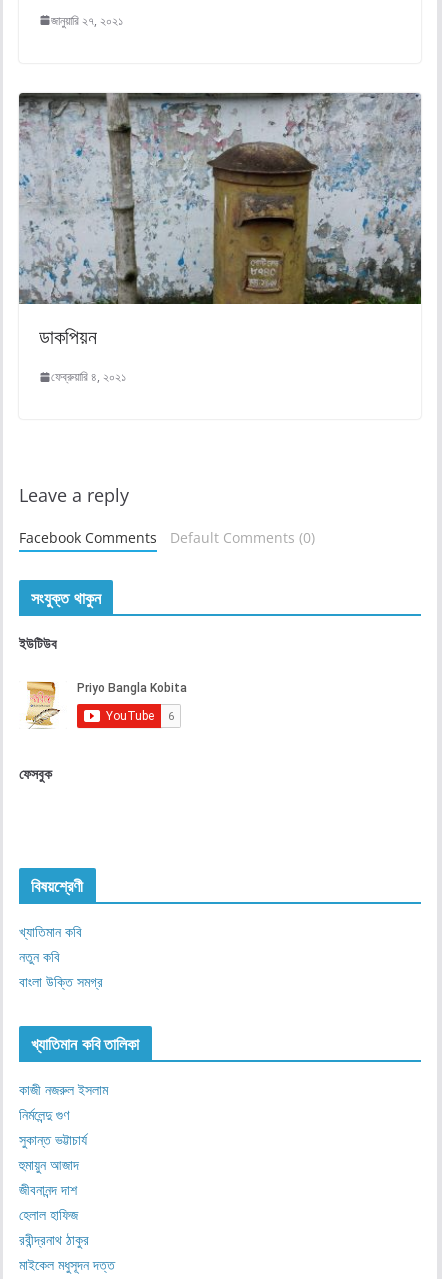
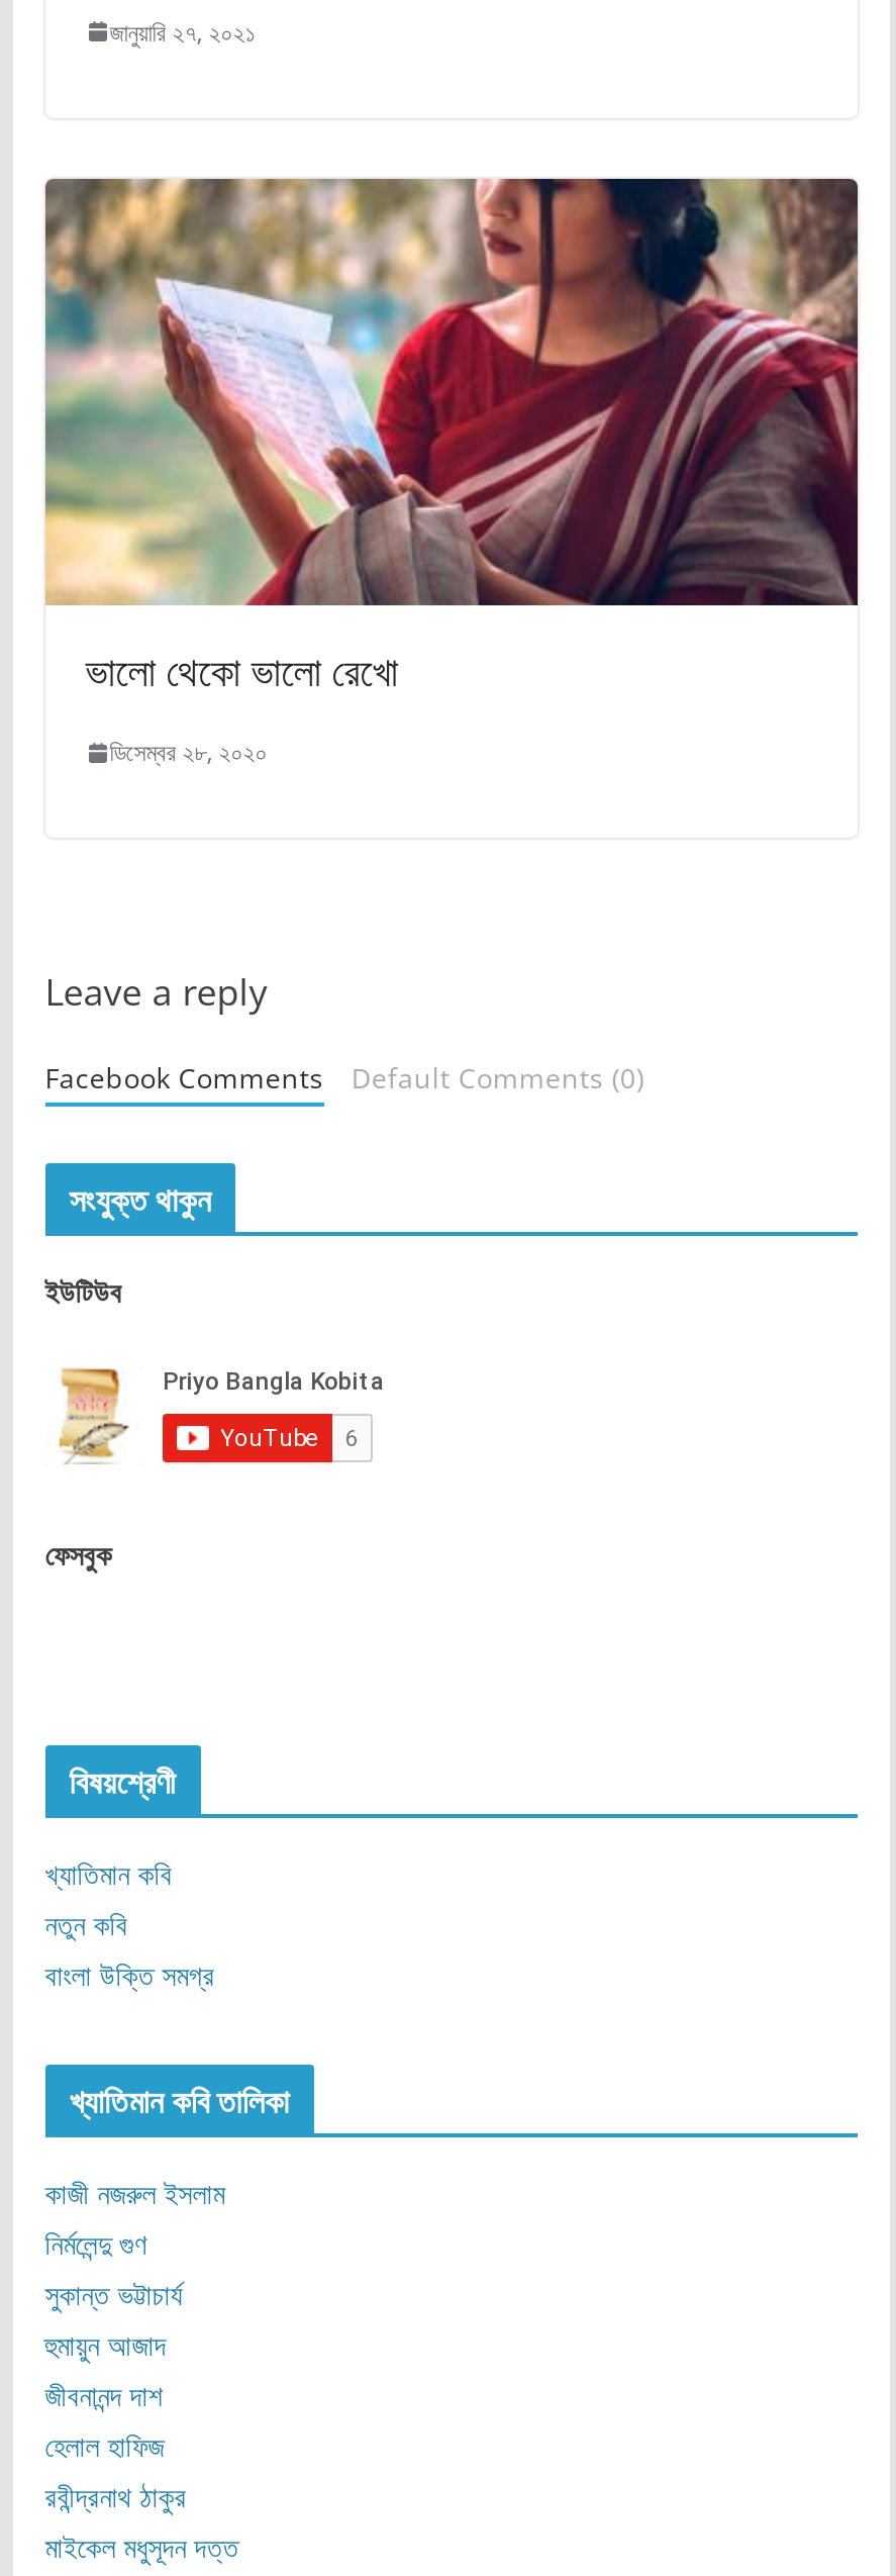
- [image]
- ডাকপিয়ন
+ [image]
+ ভালো থেকো ভালো রেখো

- ফেব্রুয়ারি ৪, ২০২১
+ ডিসেম্বর ২৮, ২০২০
